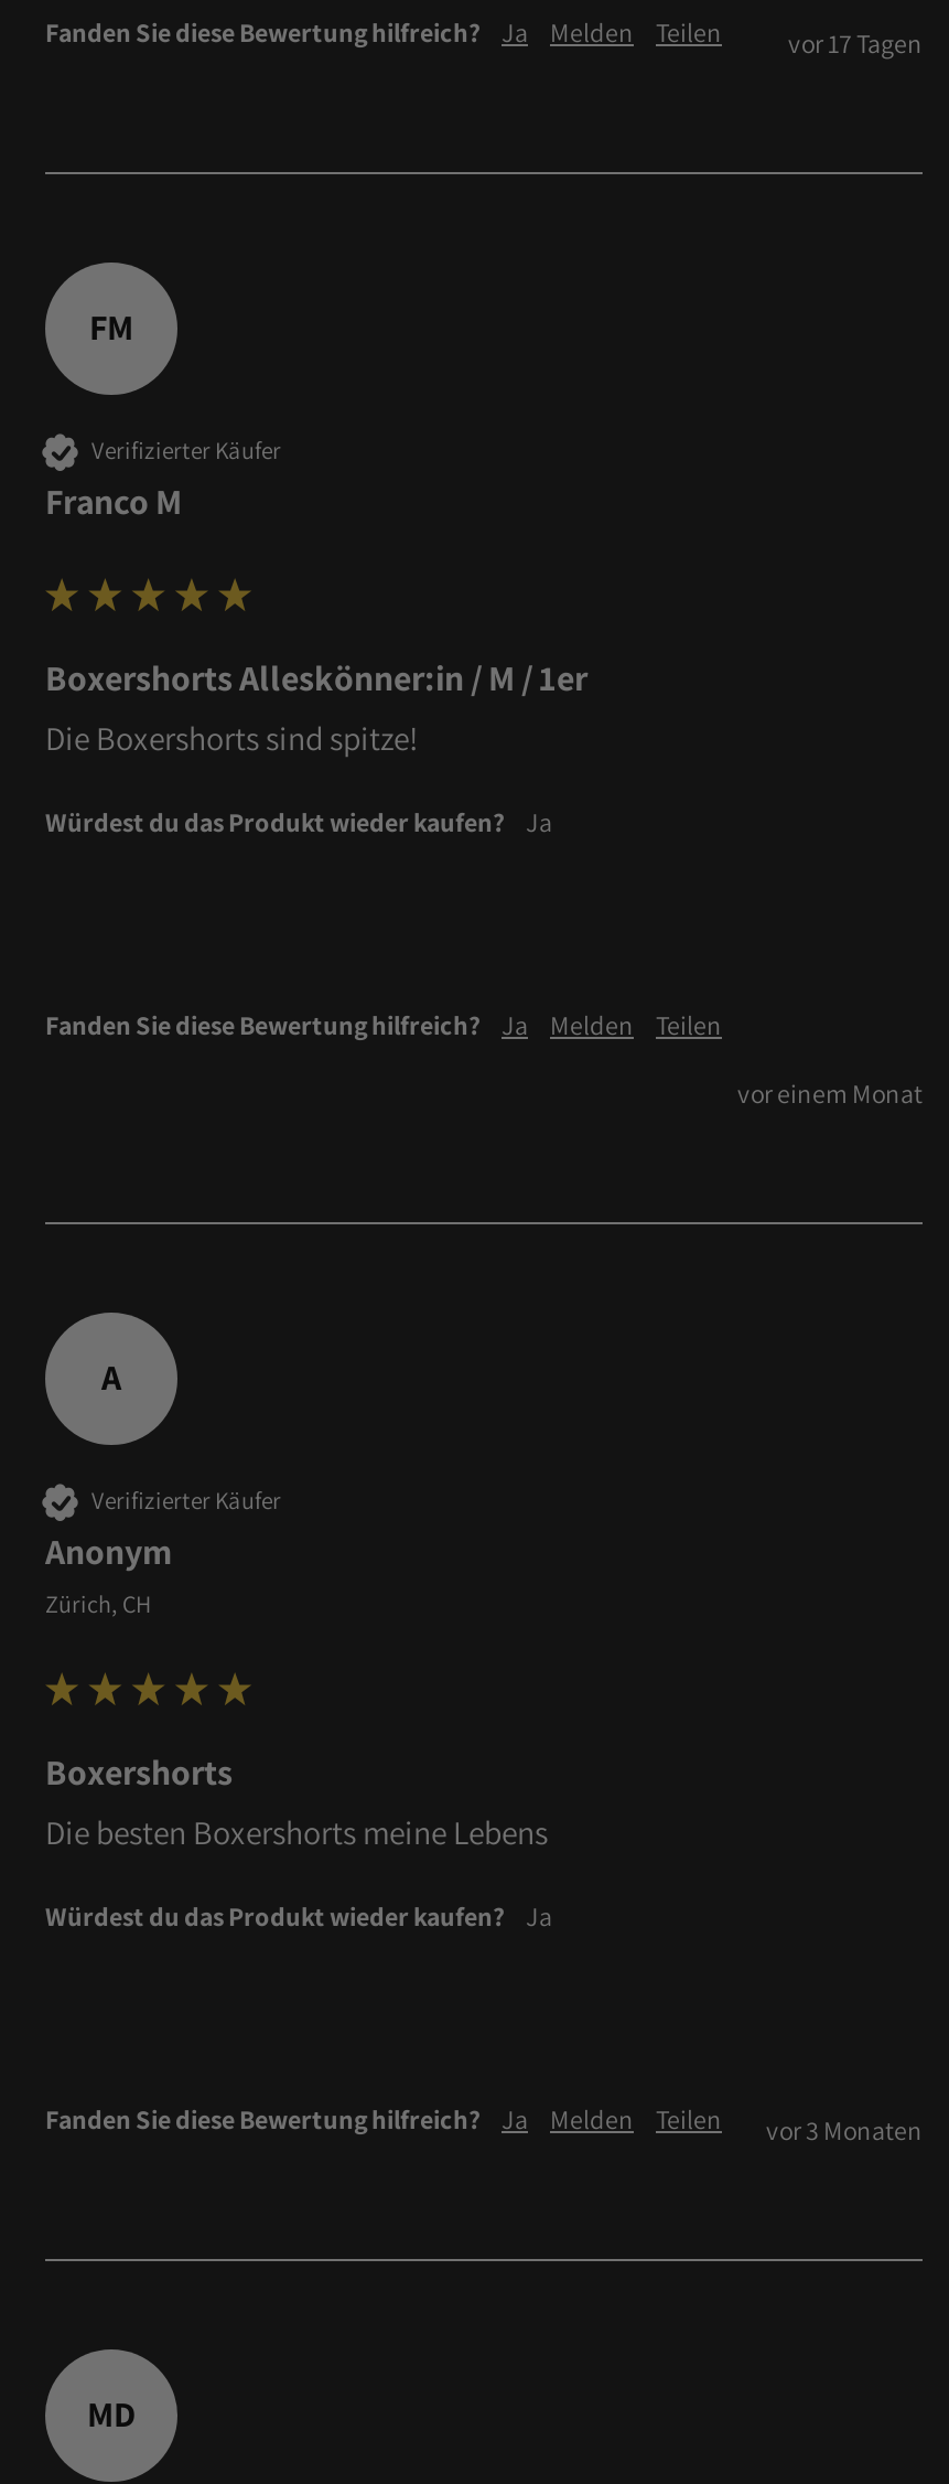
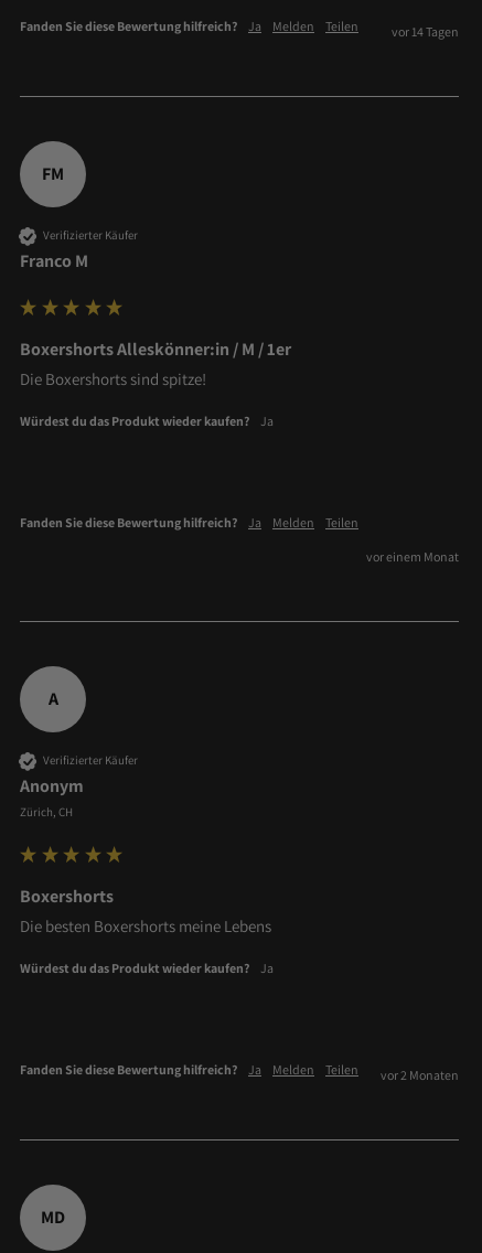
- Fanden Sie diese Bewertung hilfreich? Ja Melden Teilen vor 17 Tagen
+ Fanden Sie diese Bewertung hilfreich? Ja Melden Teilen vor 14 Tagen

- Fanden Sie diese Bewertung hilfreich? Ja Melden Teilen vor 3 Monaten
+ Fanden Sie diese Bewertung hilfreich? Ja Melden Teilen vor 2 Monaten
